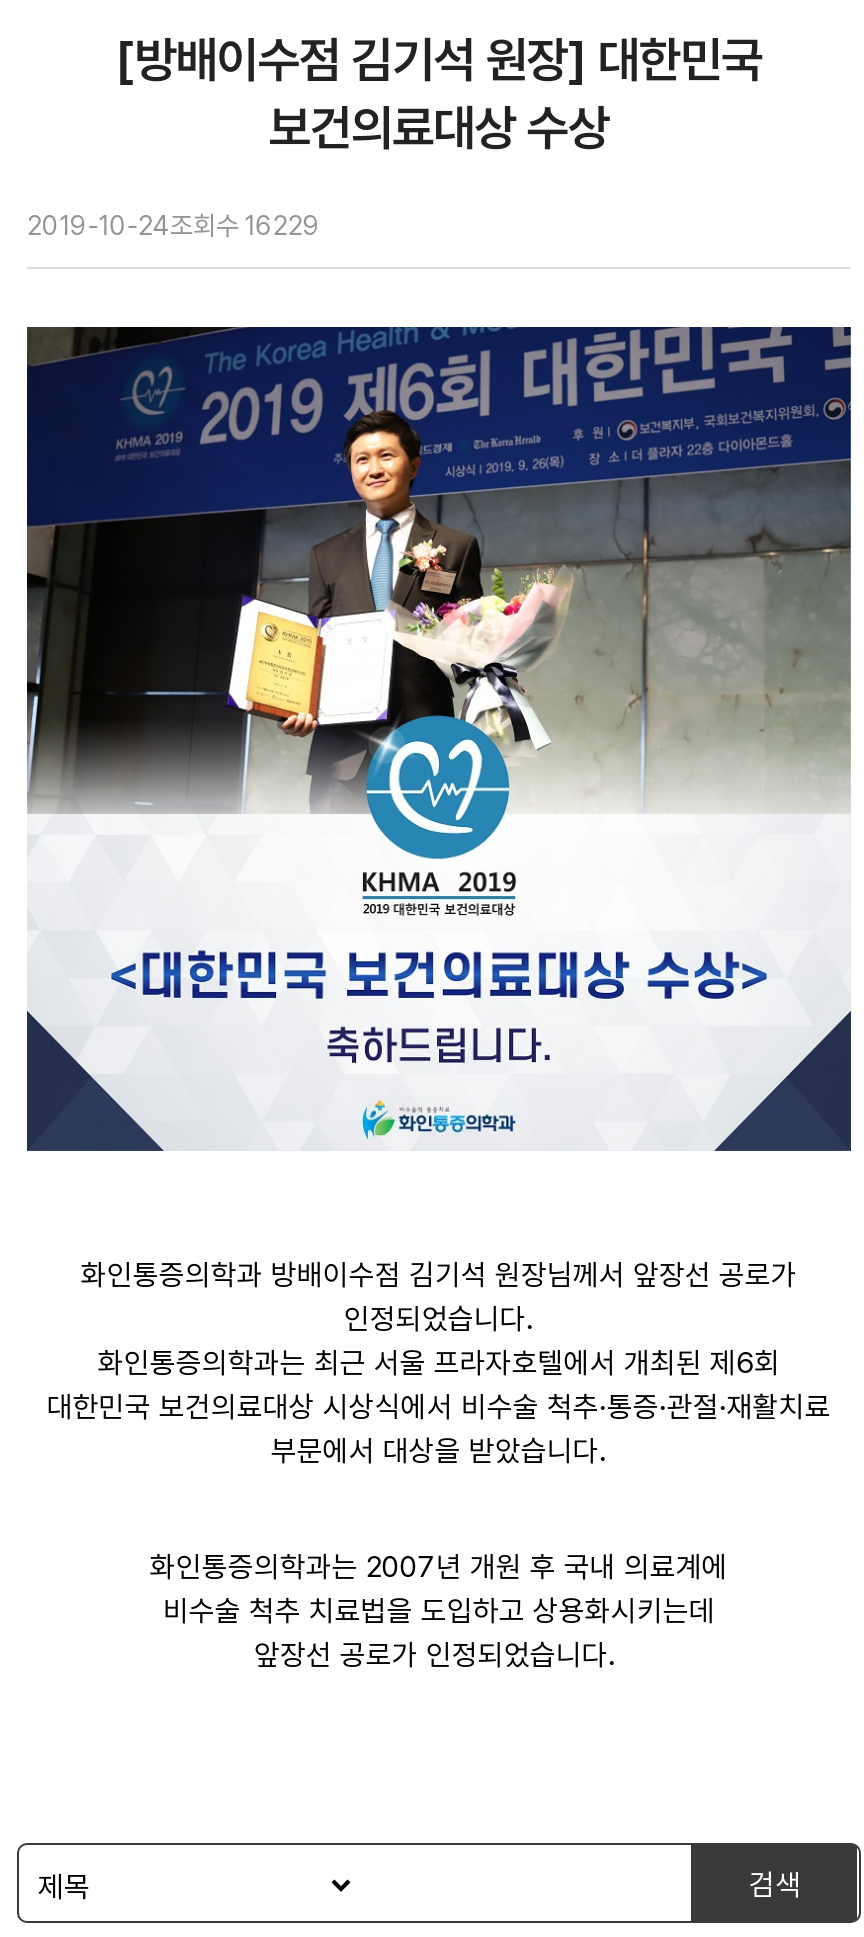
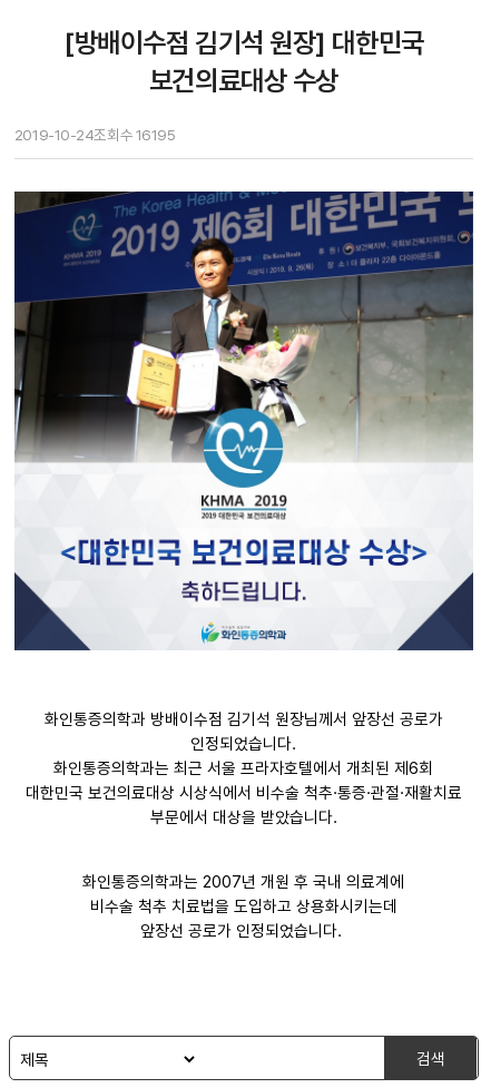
- 2019-10-24조회수 16229
+ 2019-10-24조회수 16195
